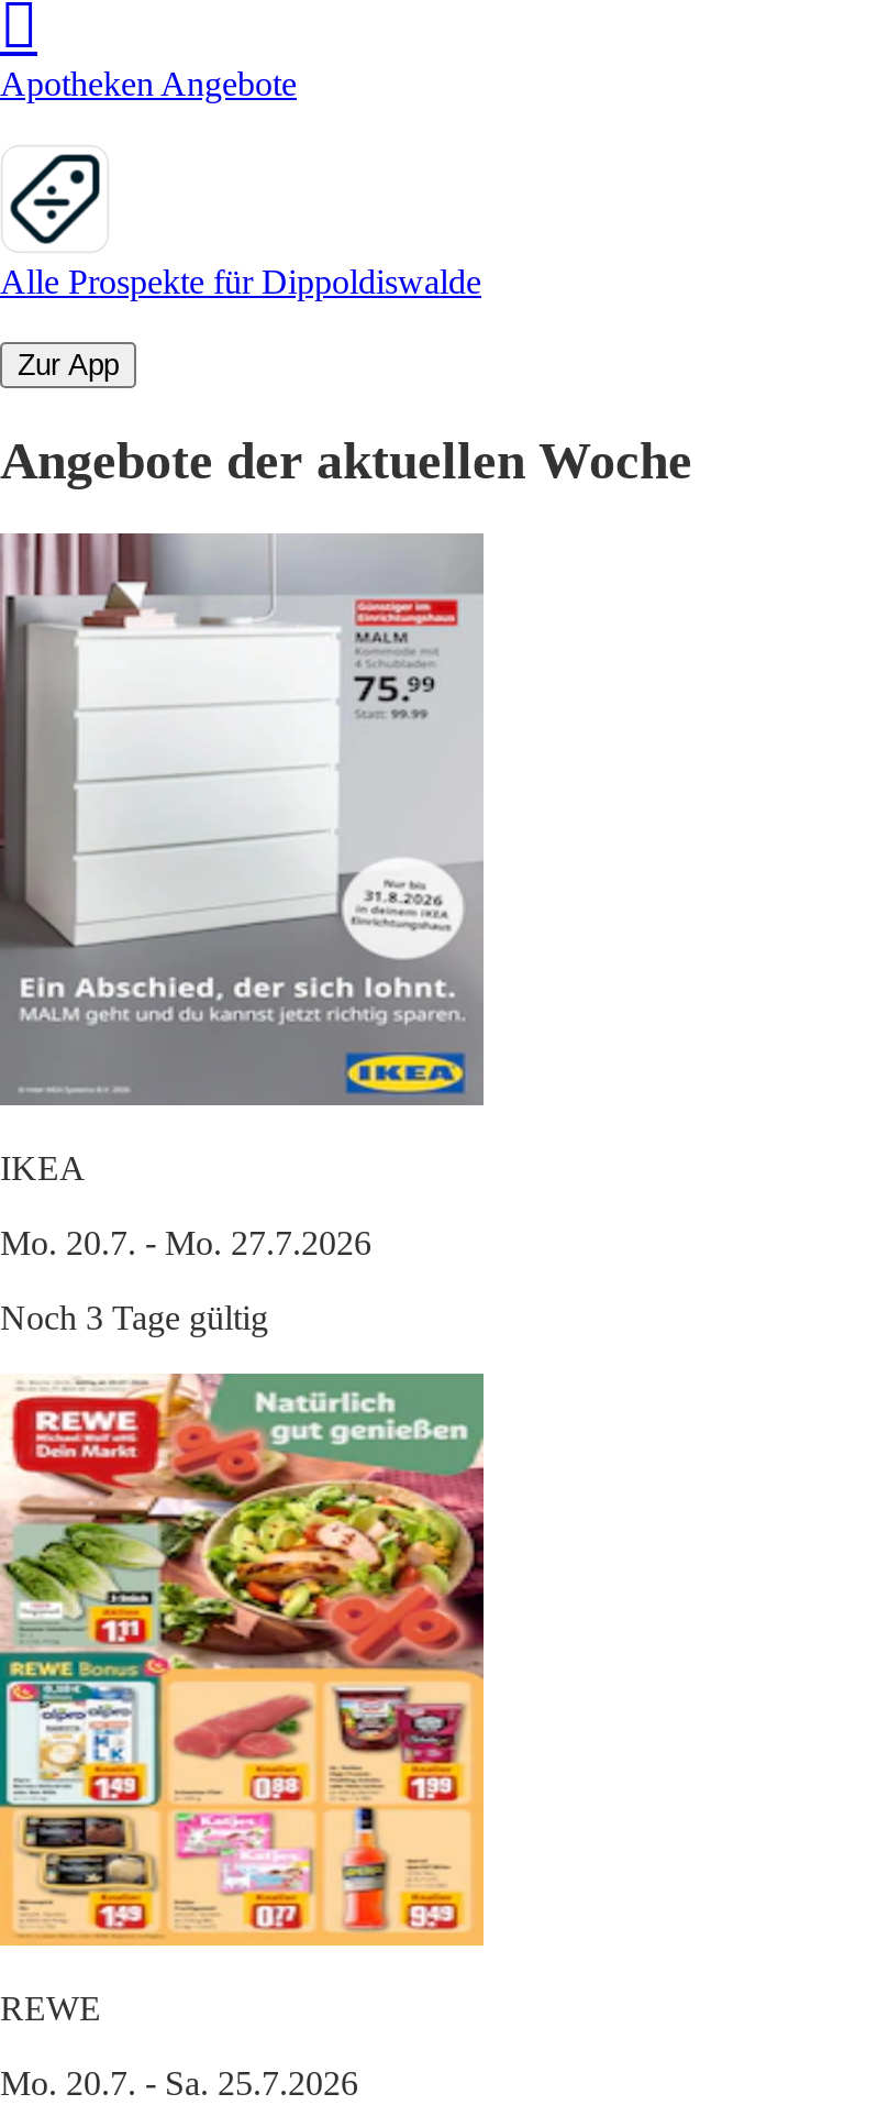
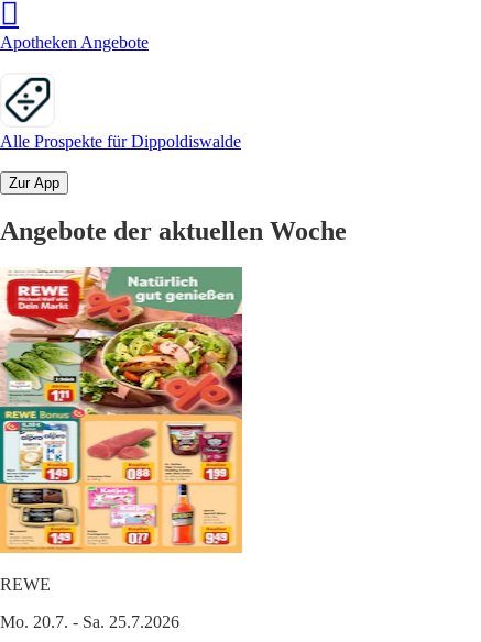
- [image]
- IKEA
- Mo. 20.7. - Mo. 27.7.2026
- Noch 3 Tage gültig
